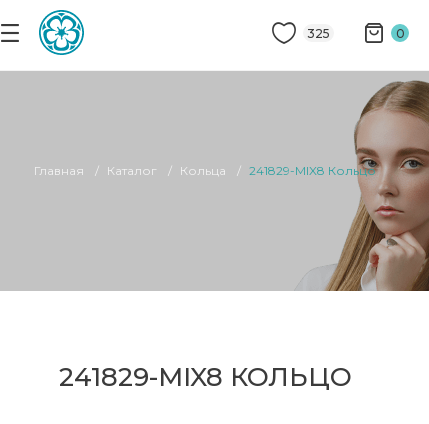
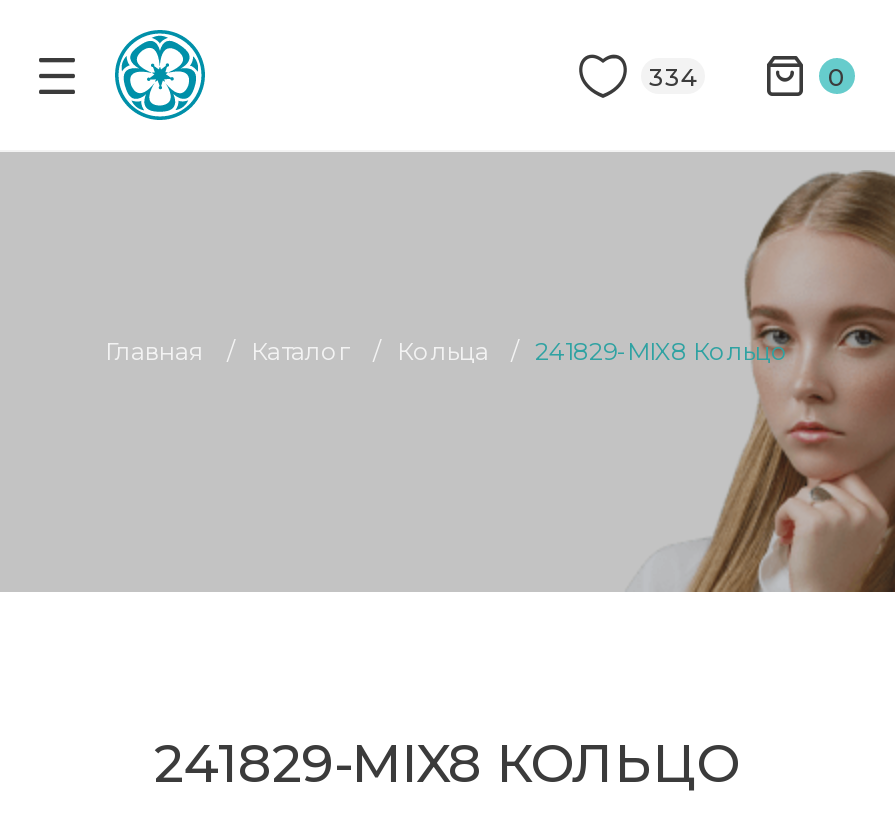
- 325
+ 334
